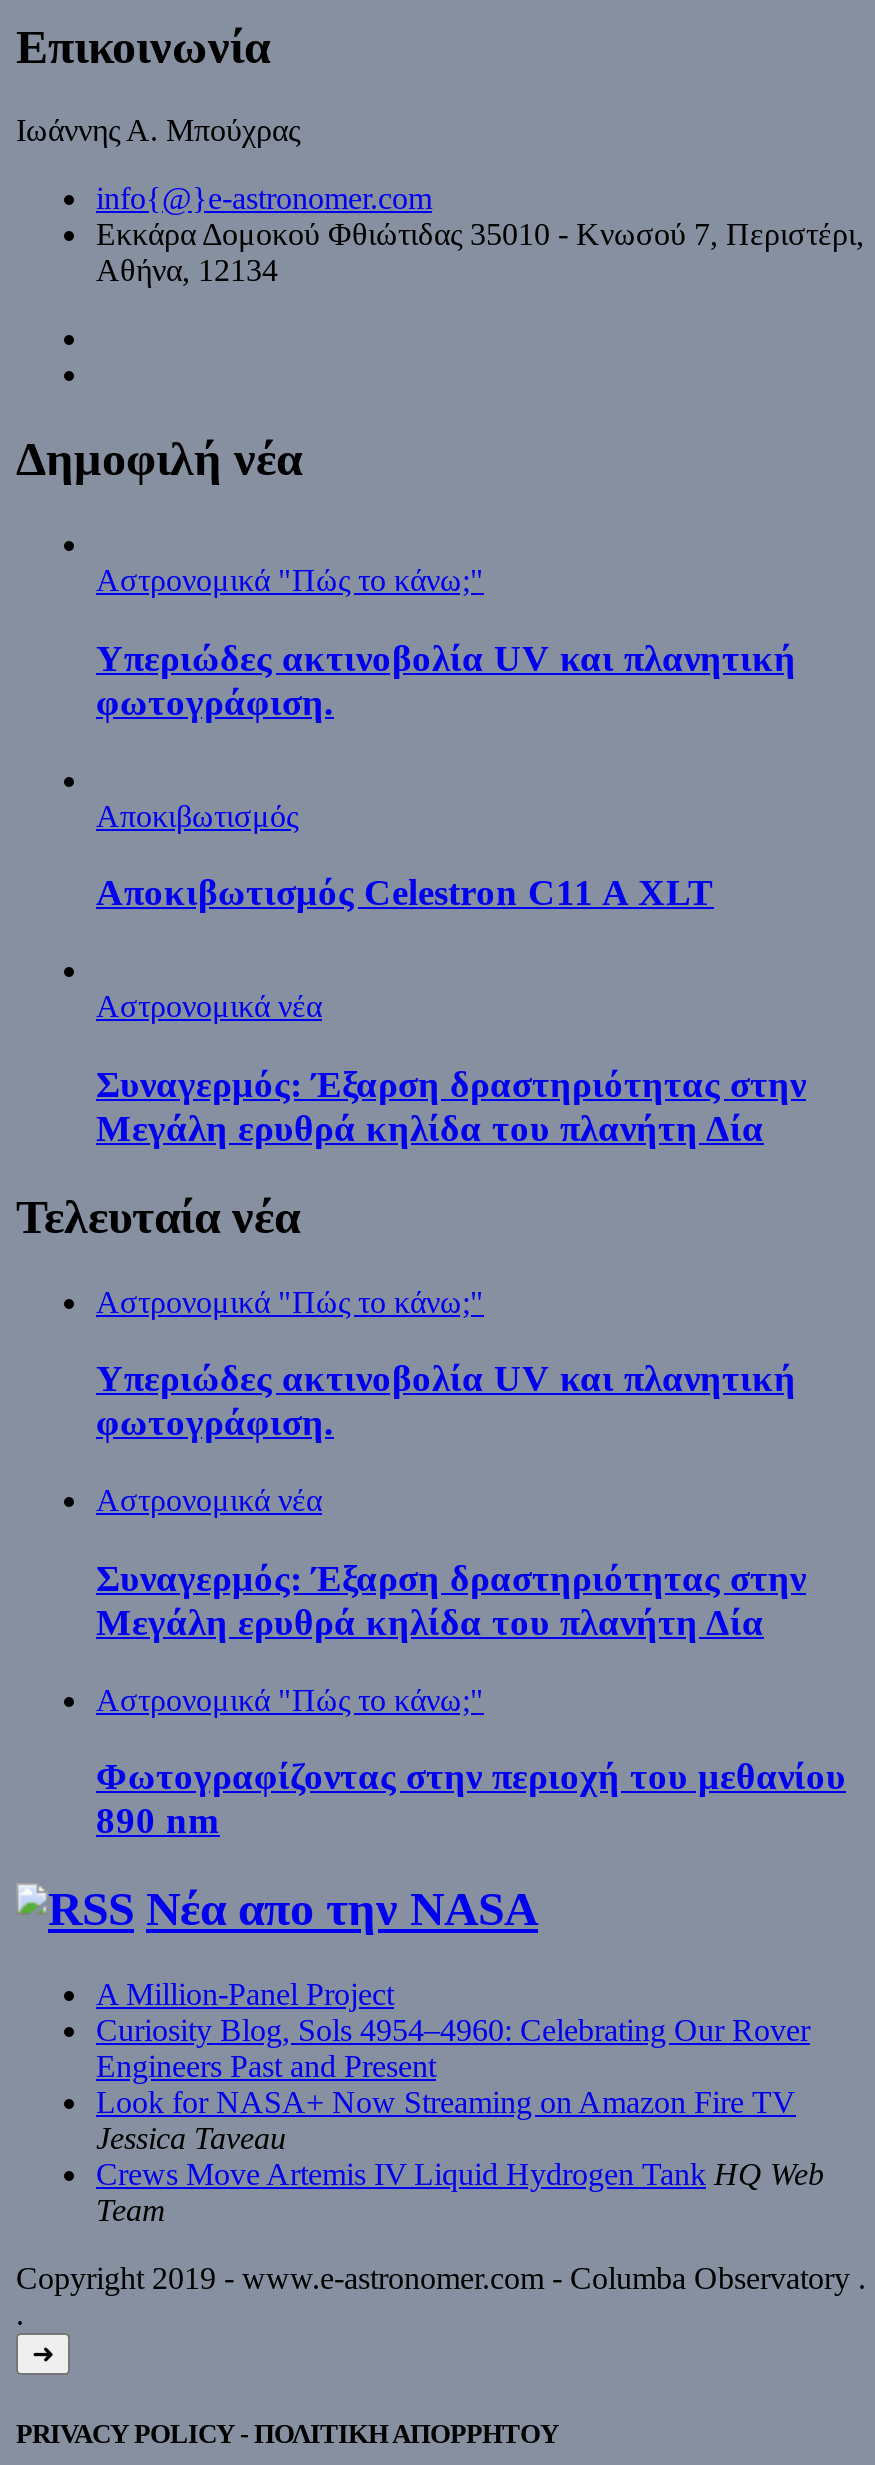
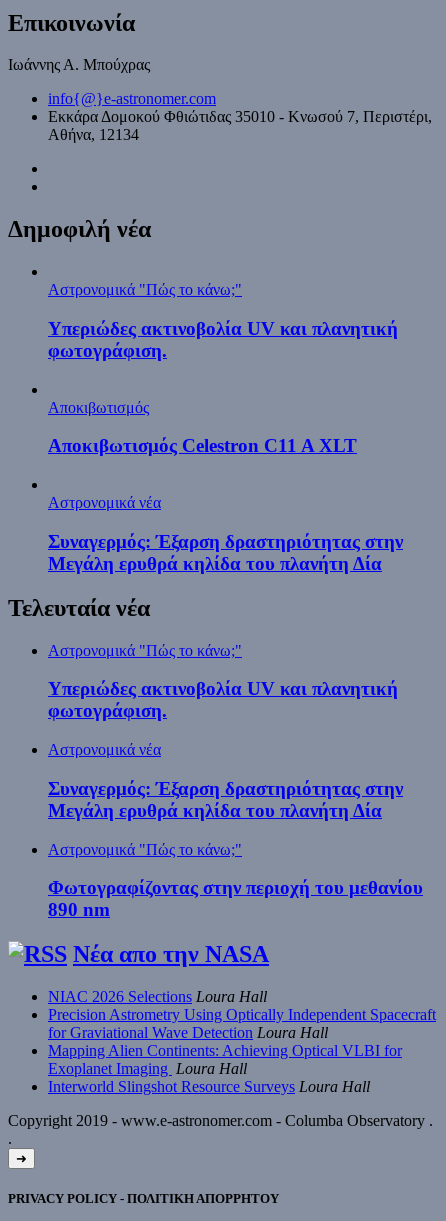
- A Million-Panel Project
- Curiosity Blog, Sols 4954–4960: Celebrating Our Rover
- Engineers Past and Present
- Look for NASA+ Now Streaming on Amazon Fire TV
- Jessica Taveau
- Crews Move Artemis IV Liquid Hydrogen Tank HQ Web
- Team
+ NIAC 2026 Selections Loura Hall
+ Precision Astrometry Using Optically Independent Spacecraft
+ for Graviational Wave Detection Loura Hall
+ Mapping Alien Continents: Achieving Optical VLBI for
+ Exoplanet Imaging Loura Hall
+ Interworld Slingshot Resource Surveys Loura Hall
